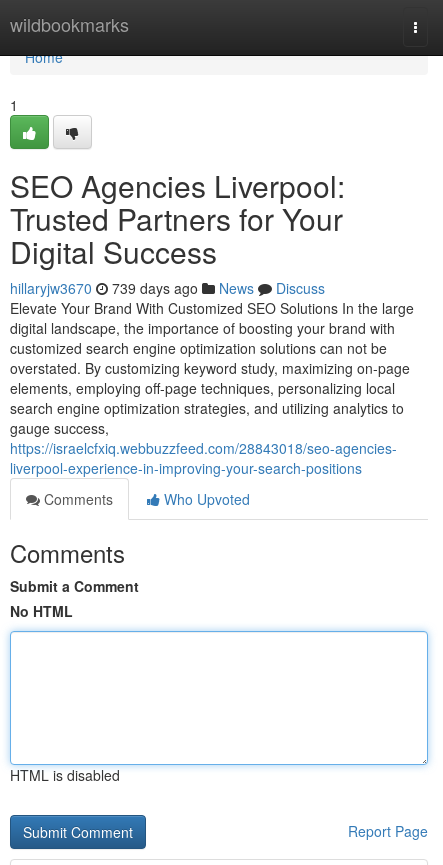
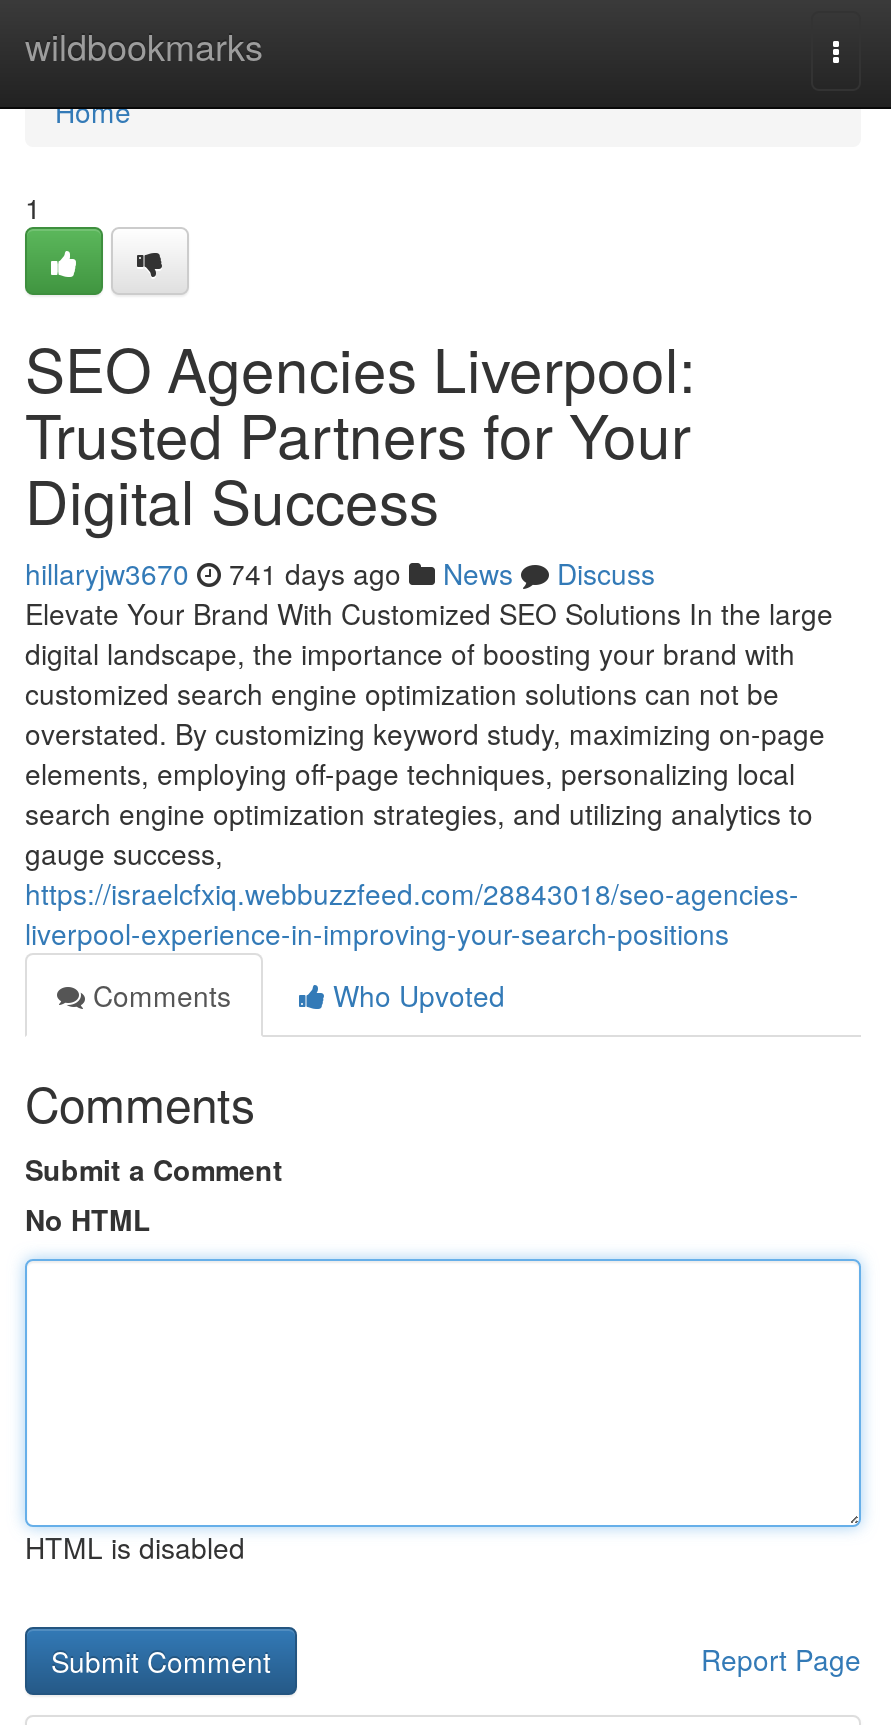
- hillaryjw3670 739 days ago News Discuss
+ hillaryjw3670 741 days ago News Discuss
